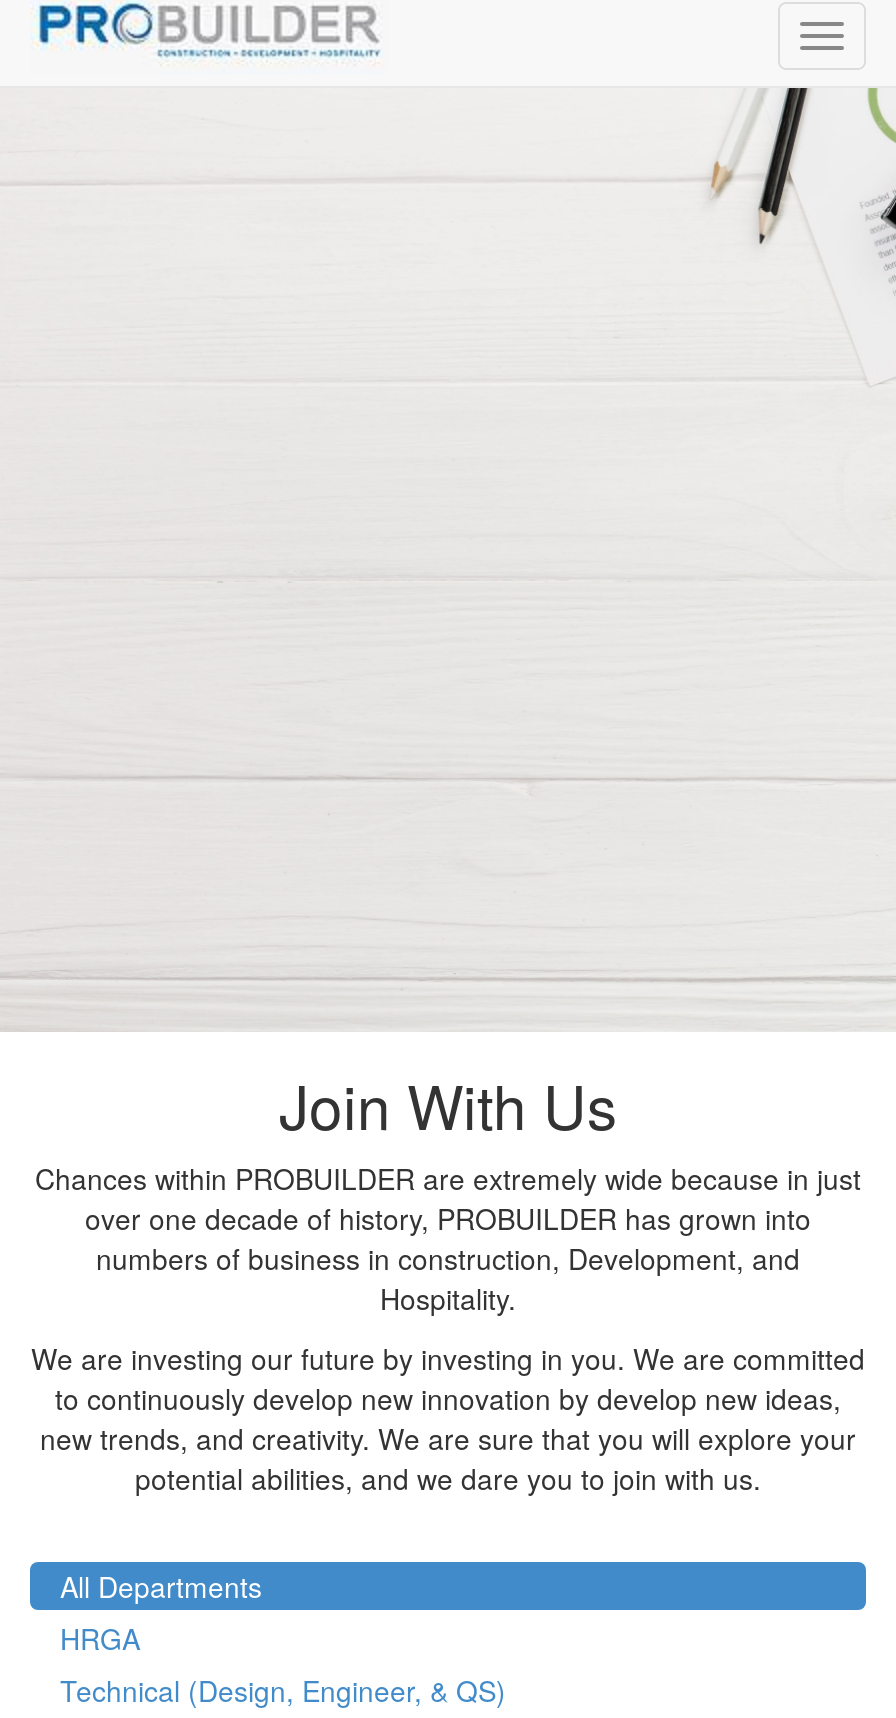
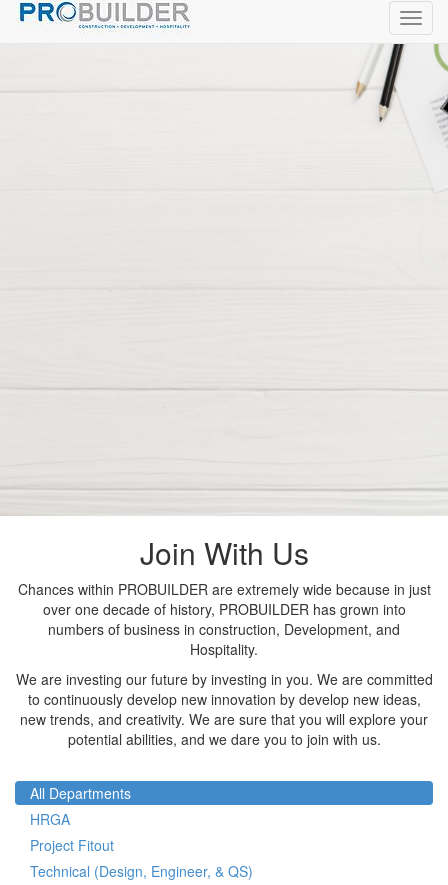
+ Project Fitout
